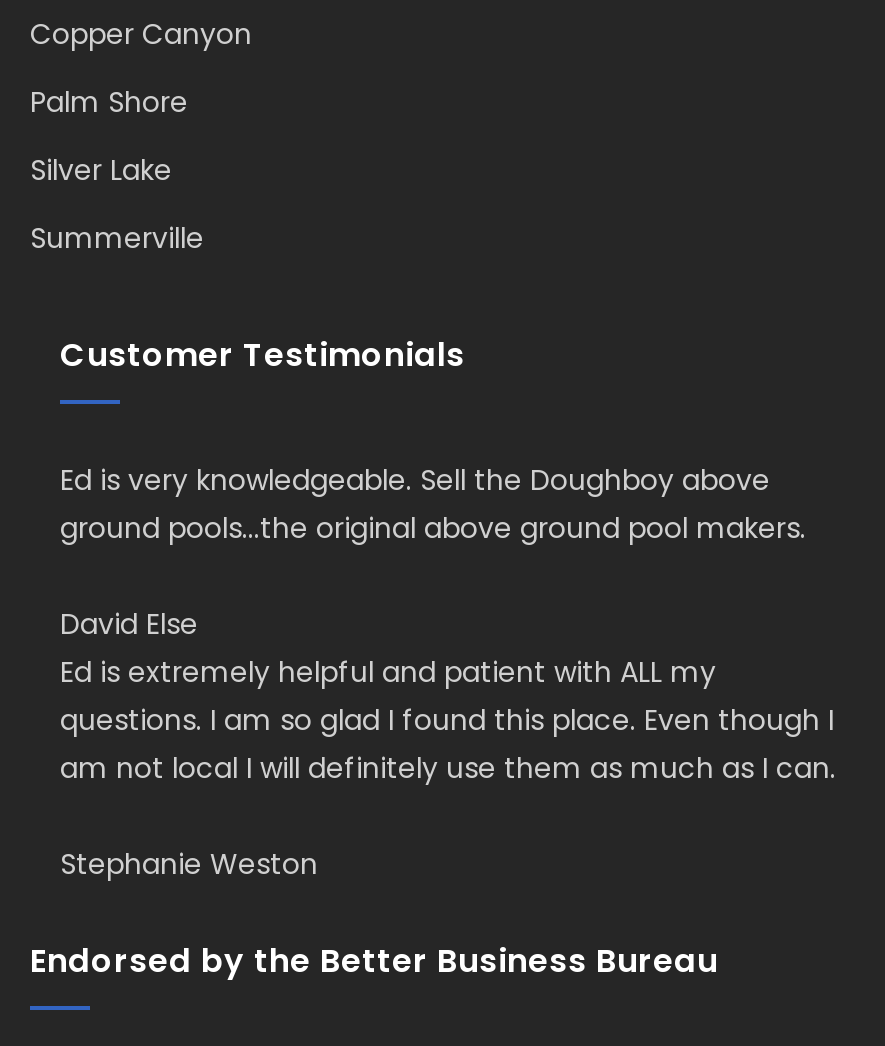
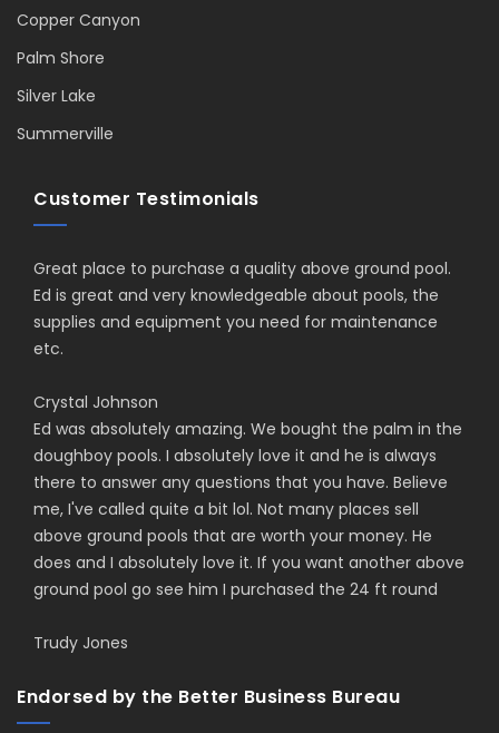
- Ed is very knowledgeable. Sell the Doughboy above
- ground pools...the original above ground pool makers.
+ Great place to purchase a quality above ground pool.
+ Ed is great and very knowledgeable about pools, the
+ supplies and equipment you need for maintenance
+ etc.

- David Else
- Ed is extremely helpful and patient with ALL my
- questions. I am so glad I found this place. Even though I
- am not local I will definitely use them as much as I can.
+ Crystal Johnson
+ Ed was absolutely amazing. We bought the palm in the
+ doughboy pools. I absolutely love it and he is always
+ there to answer any questions that you have. Believe
+ me, I've called quite a bit lol. Not many places sell
+ above ground pools that are worth your money. He
+ does and I absolutely love it. If you want another above
+ ground pool go see him I purchased the 24 ft round

- Stephanie Weston
+ Trudy Jones
